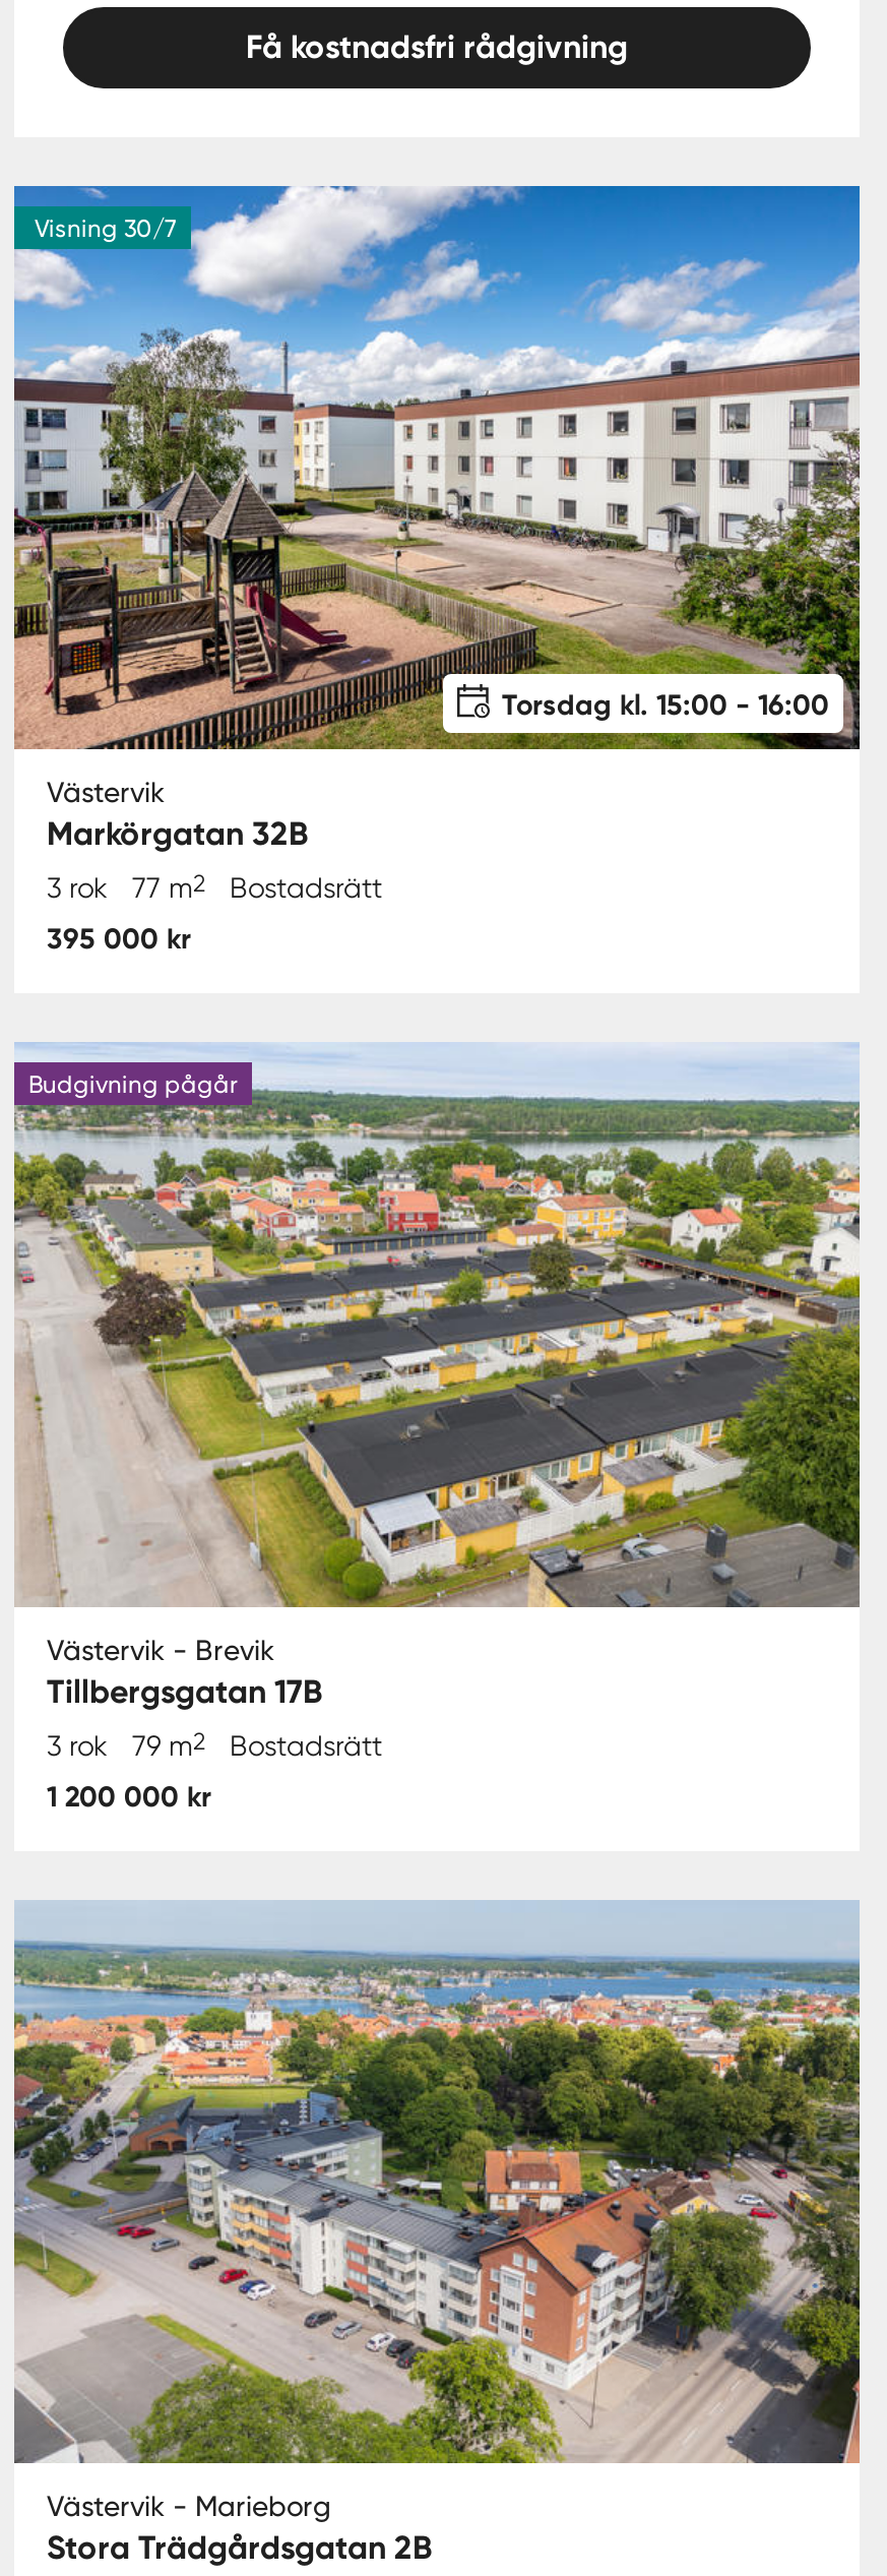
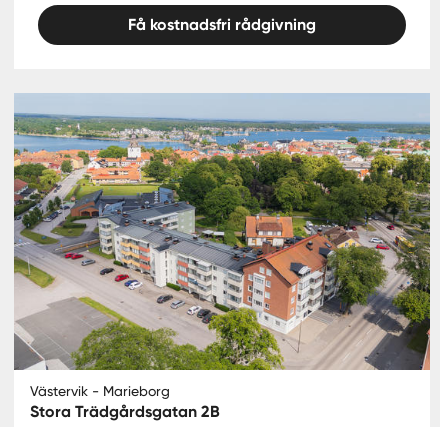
- [image]
- Visning 30/7

- Torsdag kl. 15:00 - 16:00
- Västervik
- Markörgatan 32B
- 3 rok
- 77 m2
- Bostadsrätt
- 395 000 kr

- [image]
- Budgivning pågår

- Västervik - Brevik
- Tillbergsgatan 17B
- 3 rok
- 79 m2
- Bostadsrätt
- 1 200 000 kr
